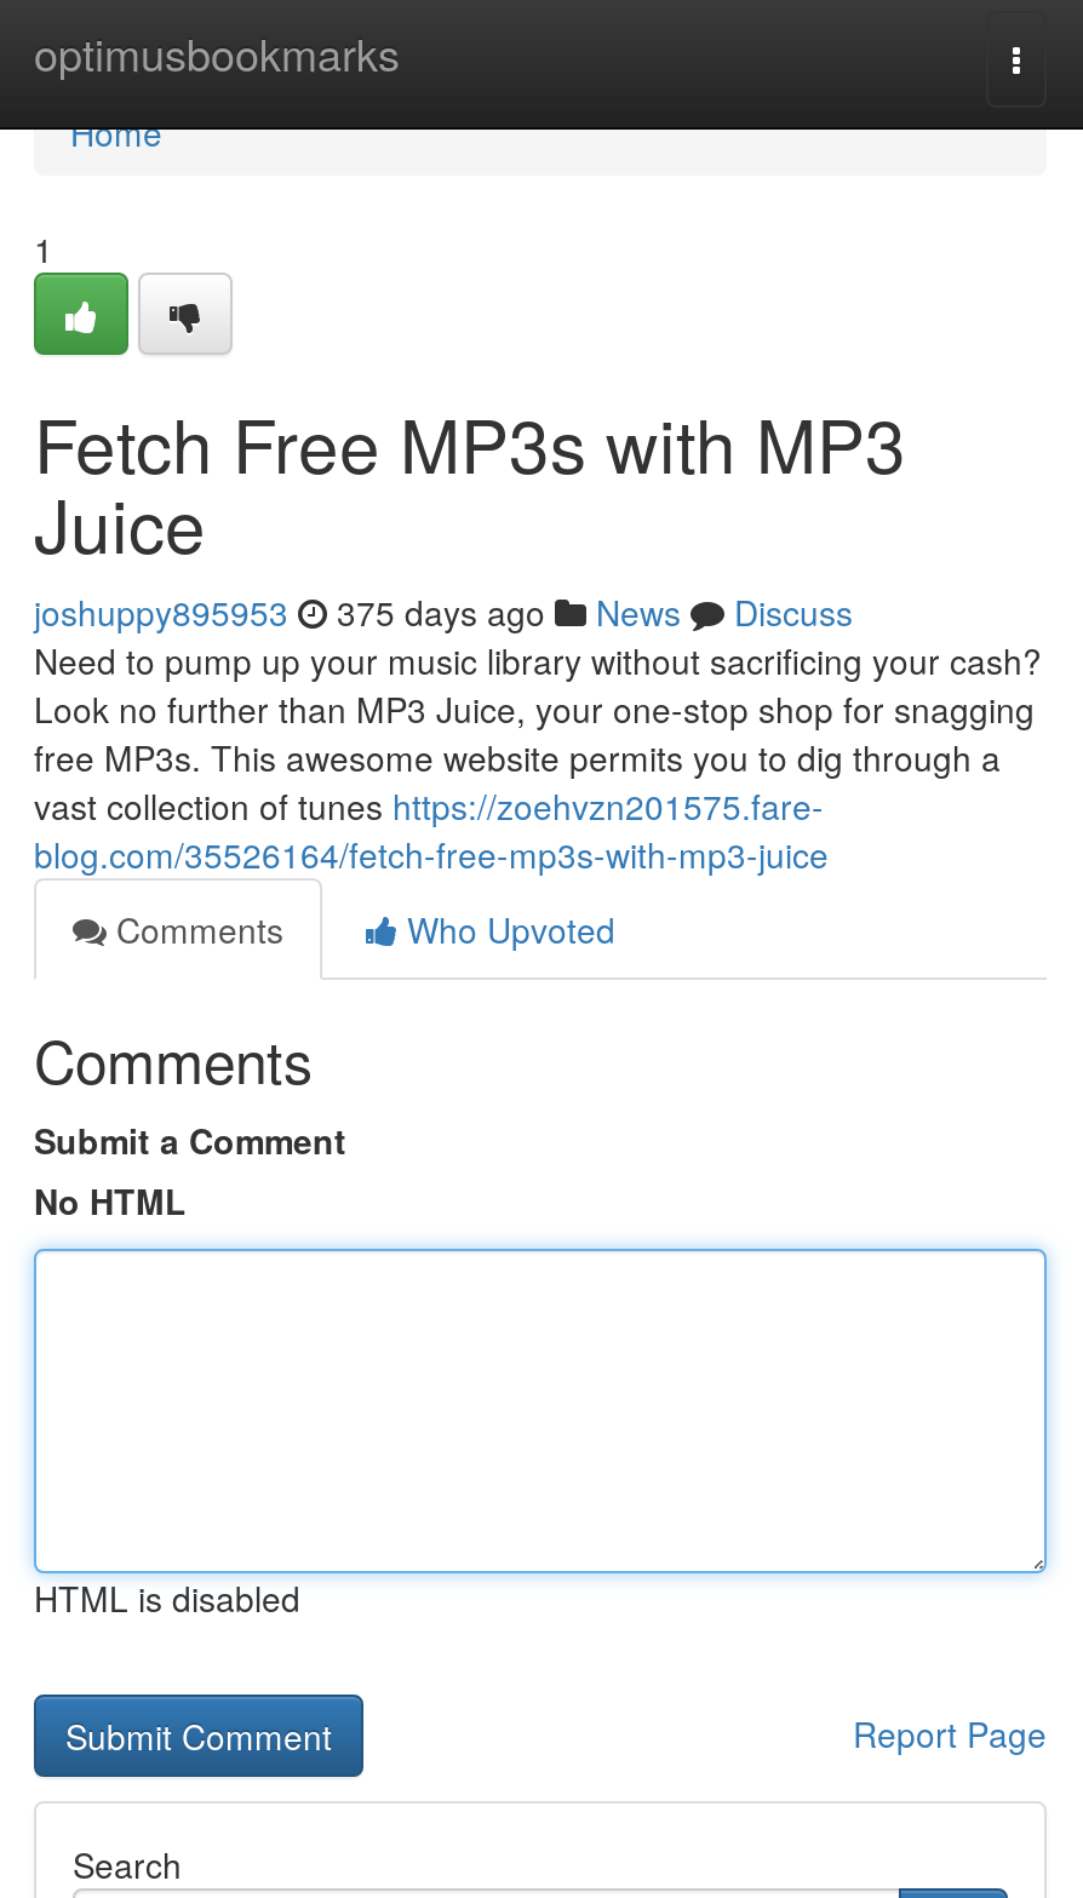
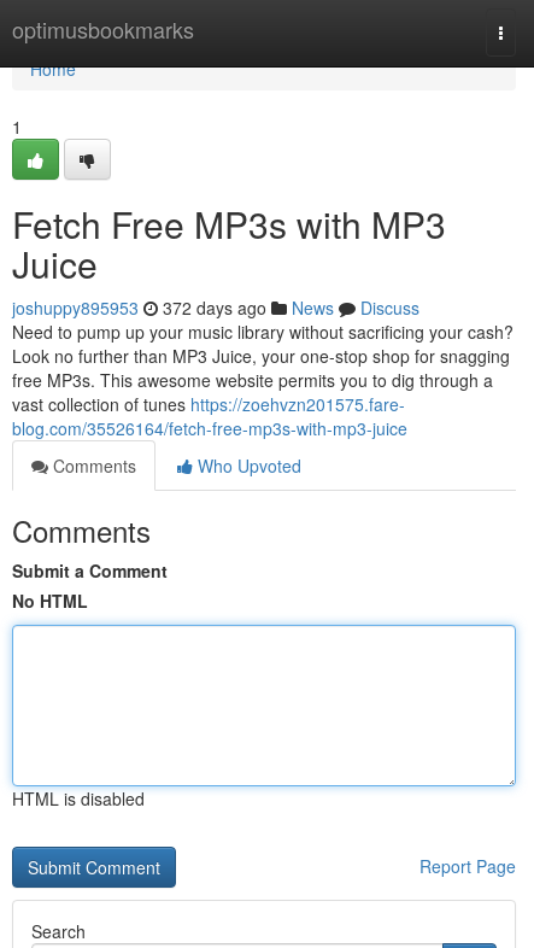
- joshuppy895953 375 days ago News Discuss
+ joshuppy895953 372 days ago News Discuss
